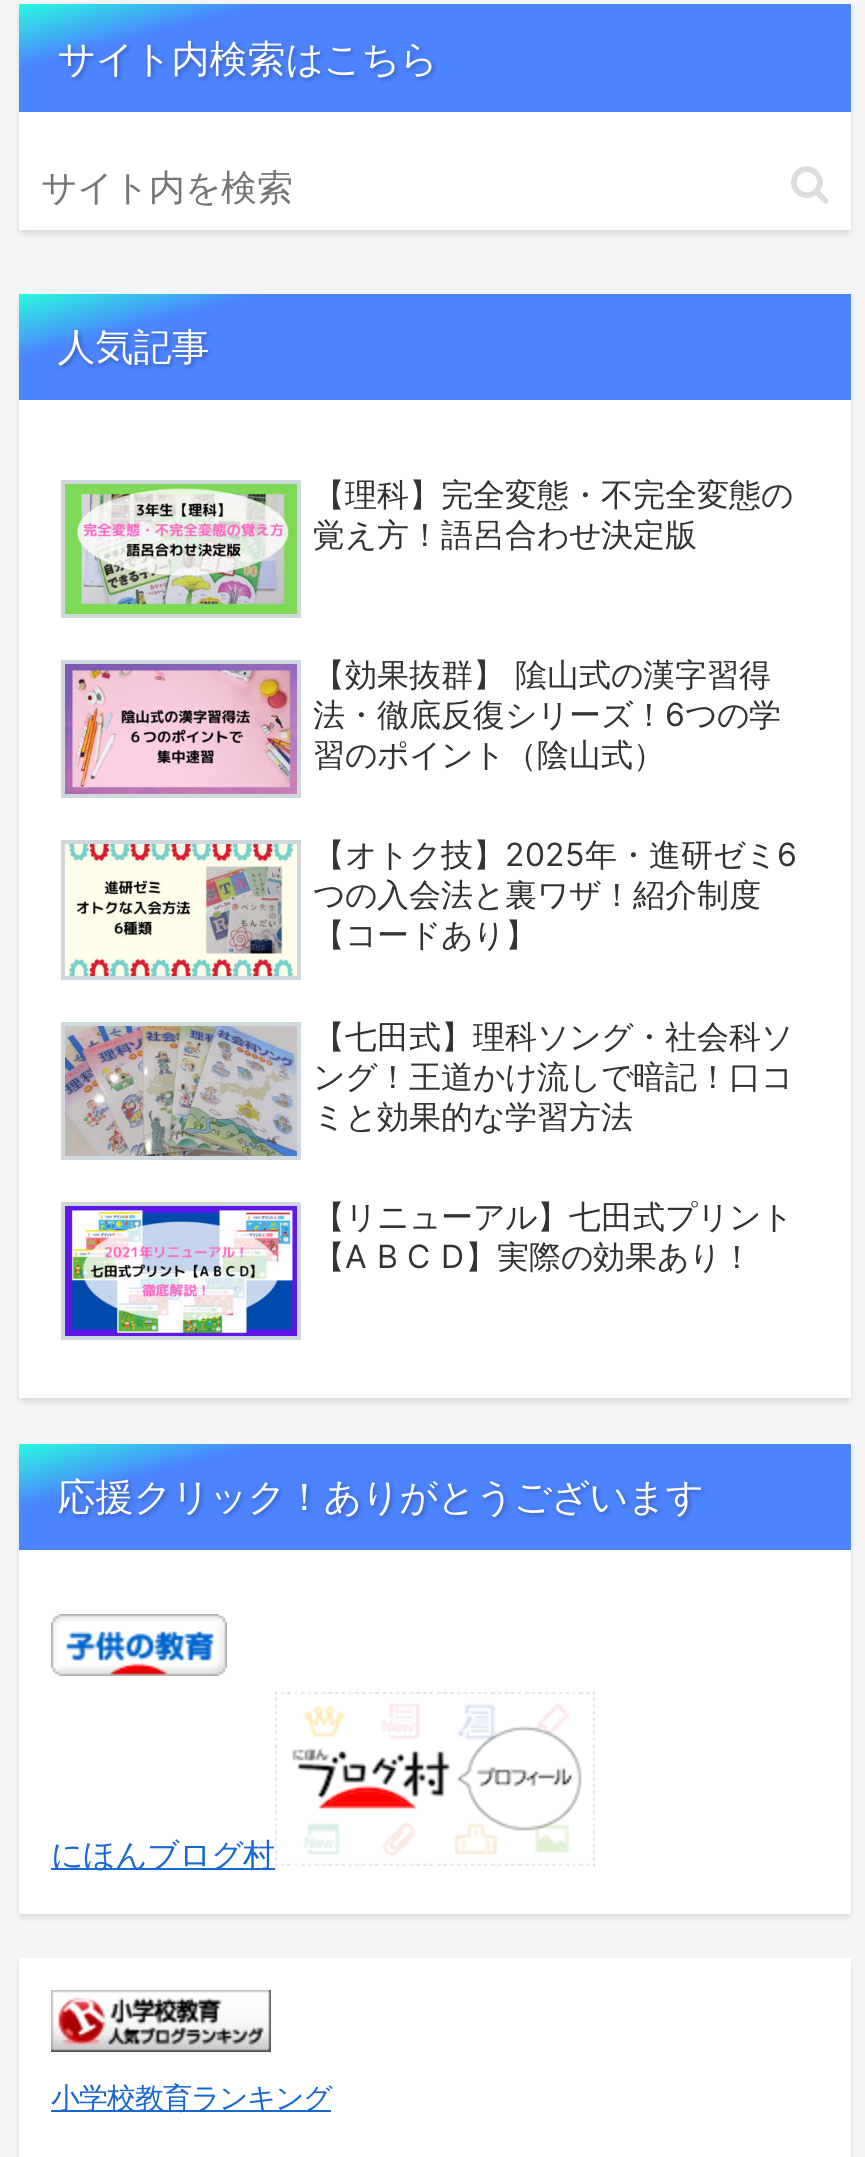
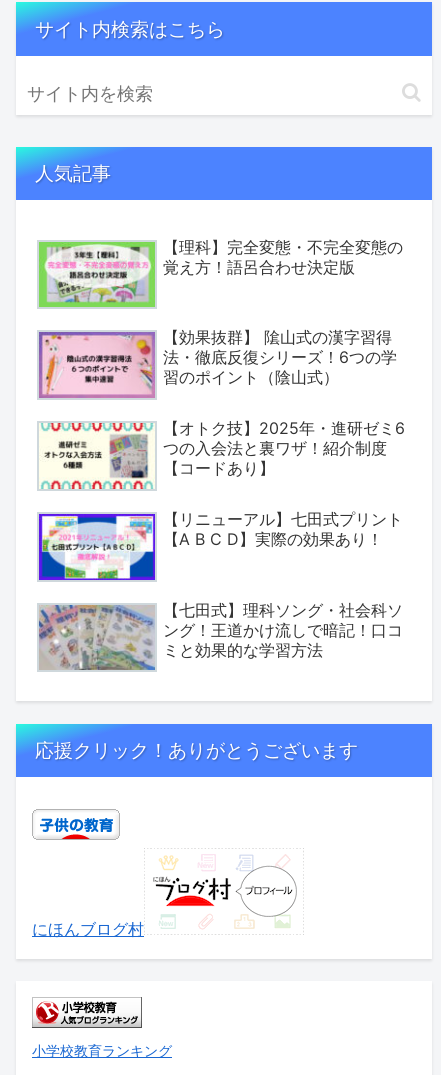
moved down: [image] | 【七田式】理科ソング・社会科ソ | ング！王道かけ流しで暗記！口コ | ミと効果的な学習方法

moved up: [image] | 【リニューアル】七田式プリント | 【A B C D】実際の効果あり！
